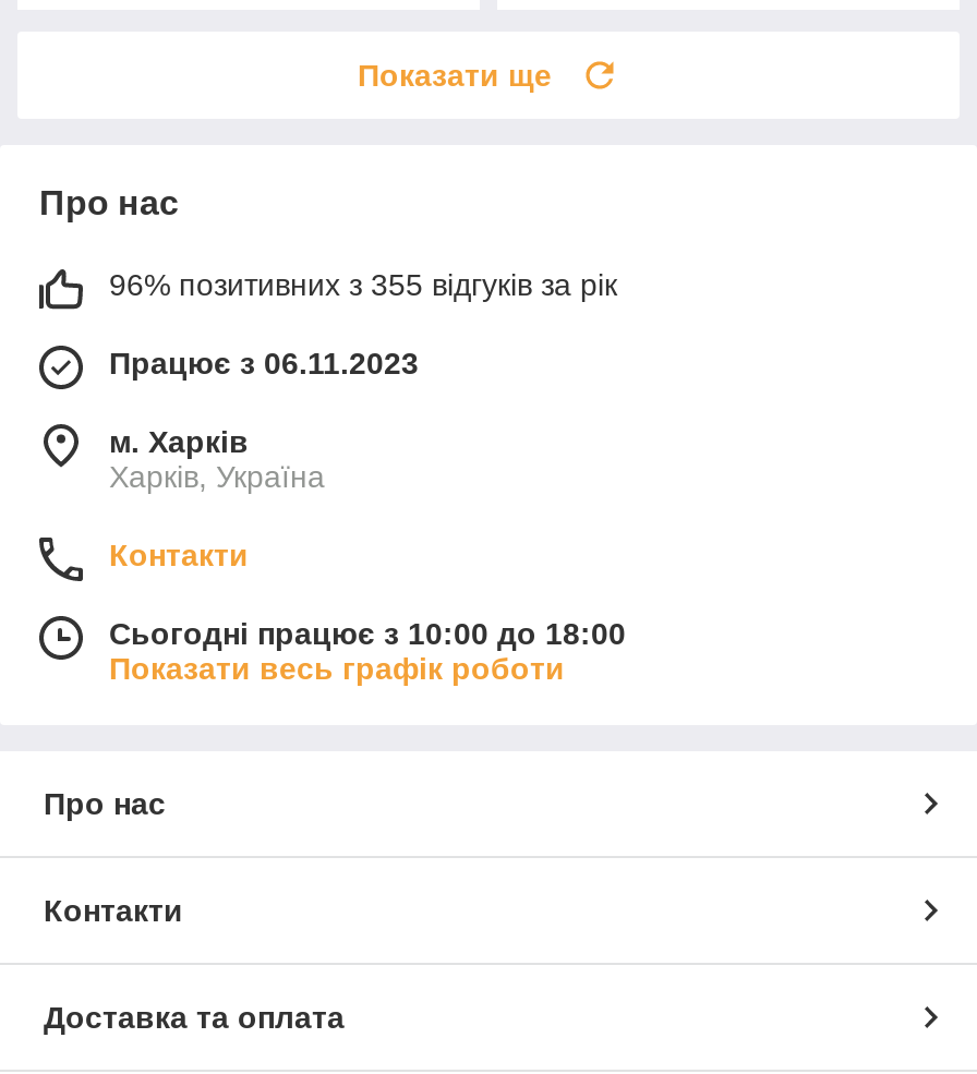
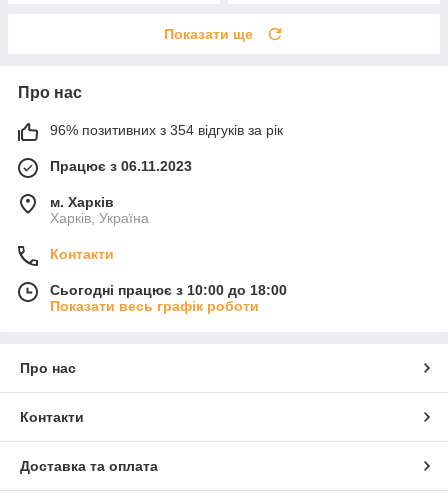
- 96% позитивних з 355 відгуків за рік
+ 96% позитивних з 354 відгуків за рік
